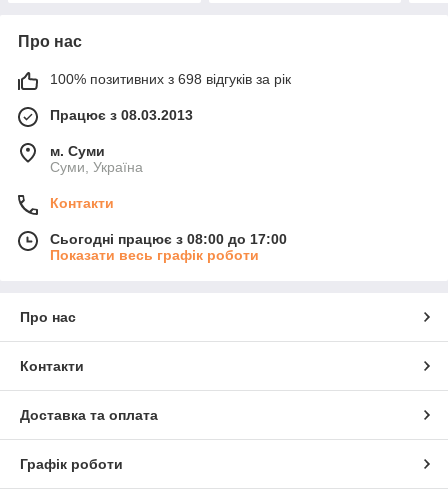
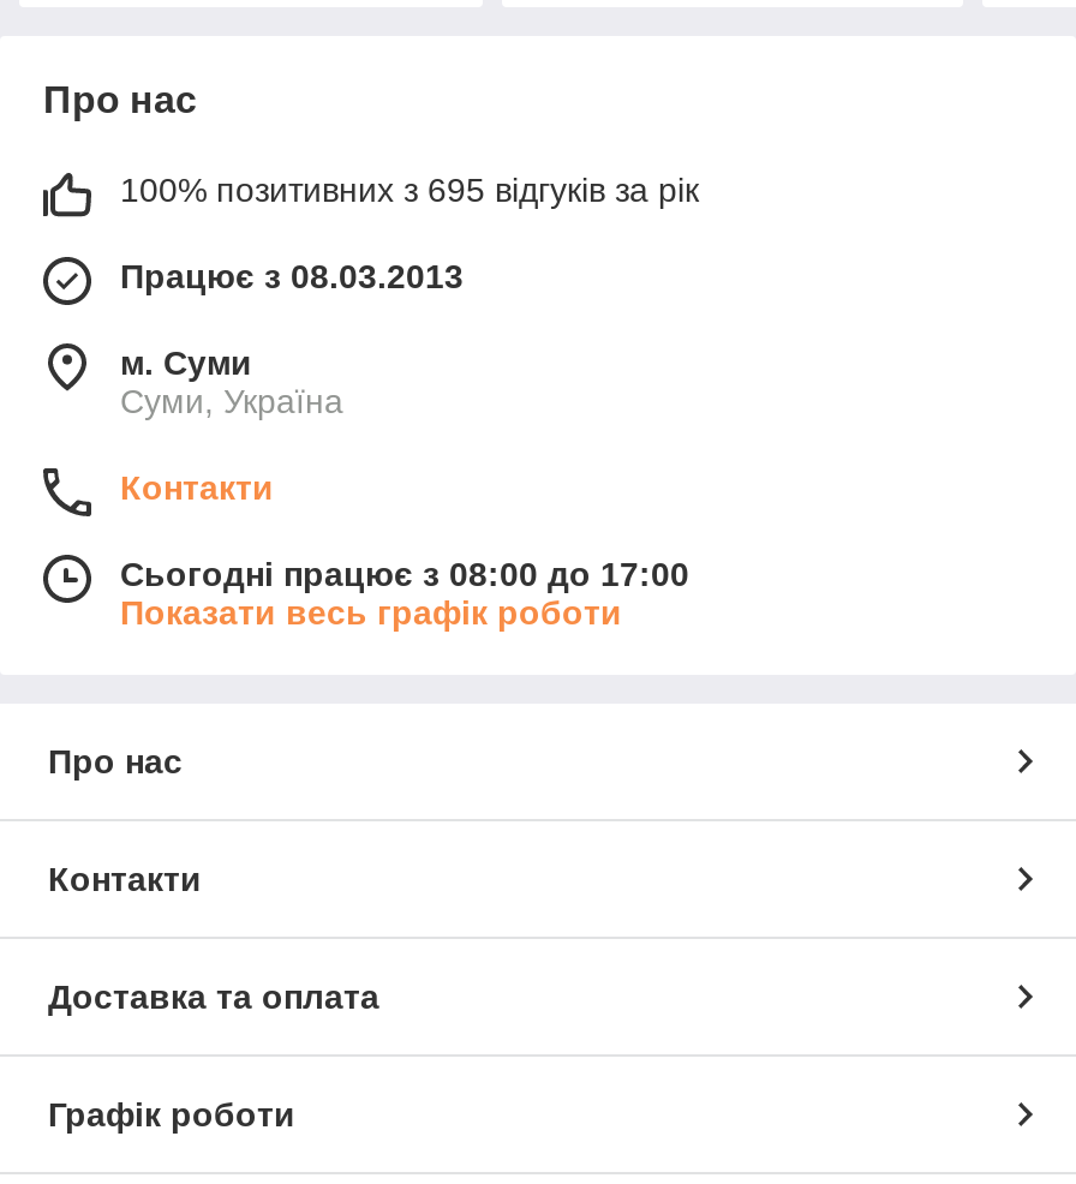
- 100% позитивних з 698 відгуків за рік
+ 100% позитивних з 695 відгуків за рік
